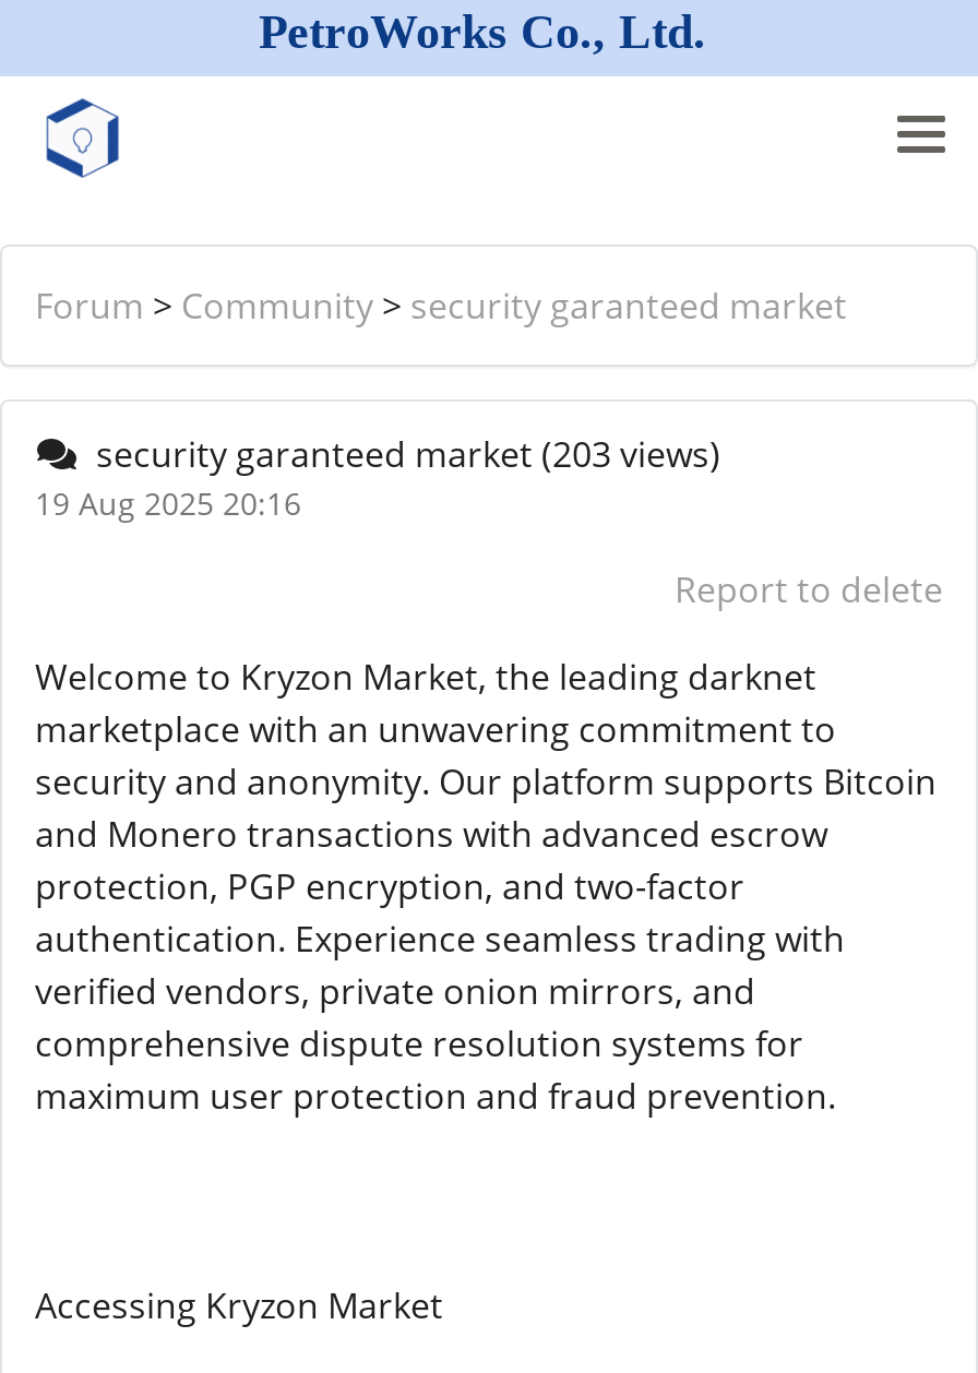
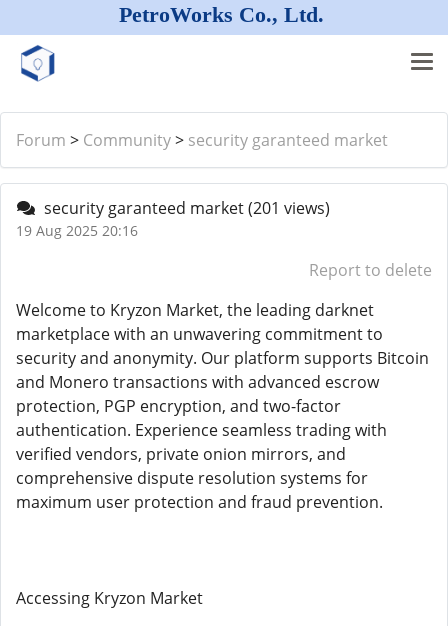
- security garanteed market (203 views)
+ security garanteed market (201 views)
